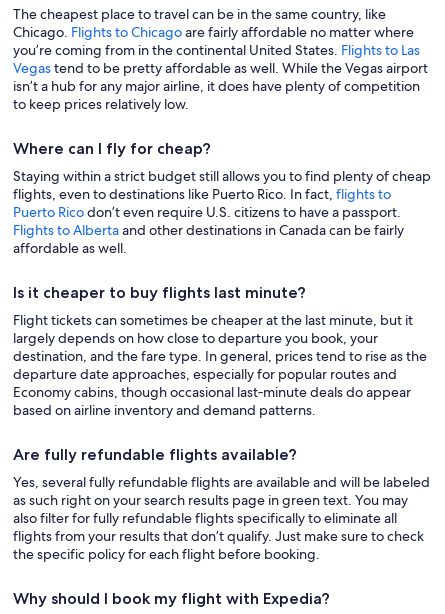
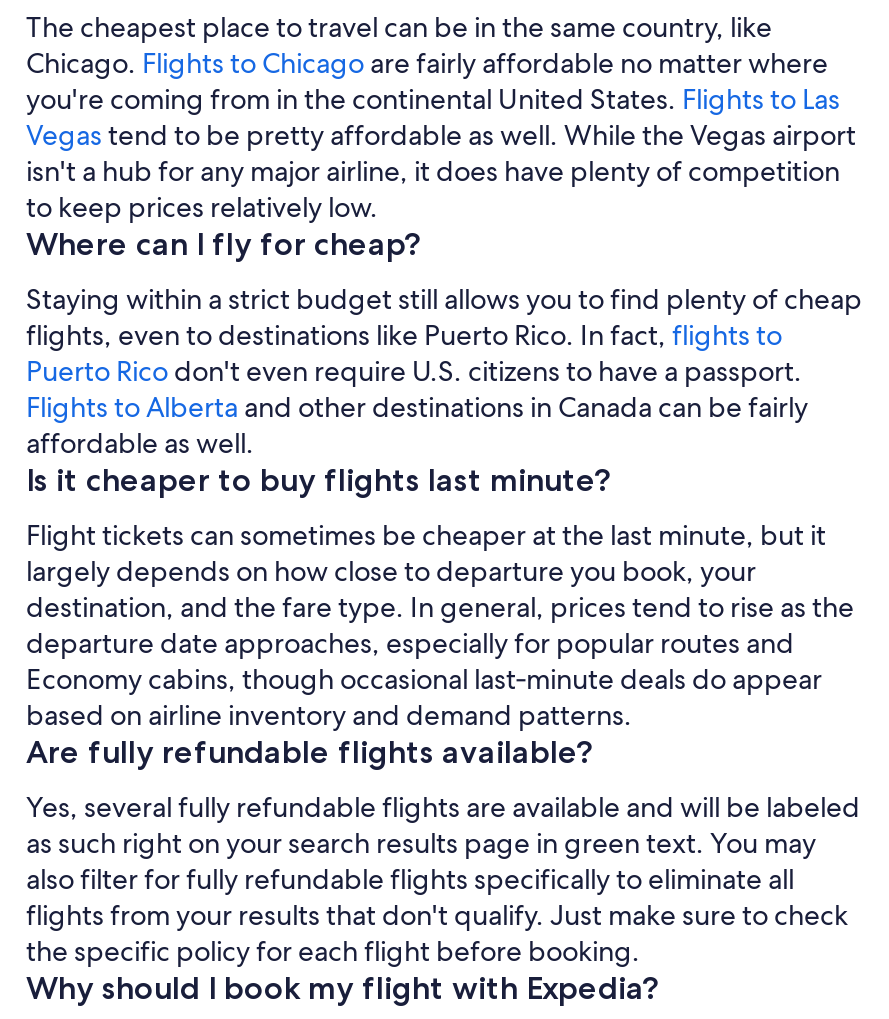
- you’re coming from in the continental United States. Flights to Las
+ you're coming from in the continental United States. Flights to Las

- isn’t a hub for any major airline, it does have plenty of competition
+ isn't a hub for any major airline, it does have plenty of competition

- Puerto Rico don’t even require U.S. citizens to have a passport.
+ Puerto Rico don't even require U.S. citizens to have a passport.

- flights from your results that don’t qualify. Just make sure to check
+ flights from your results that don't qualify. Just make sure to check
